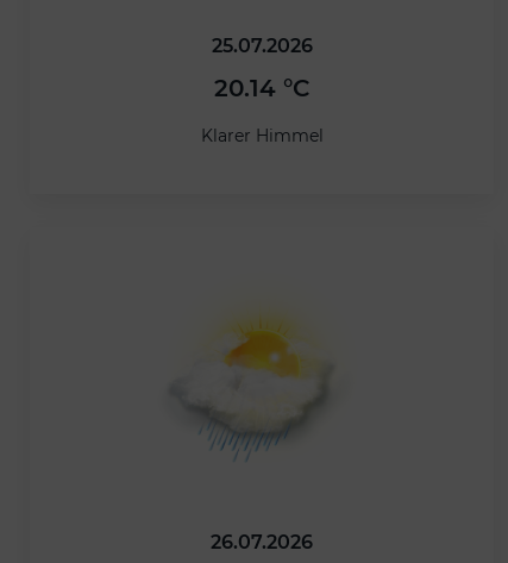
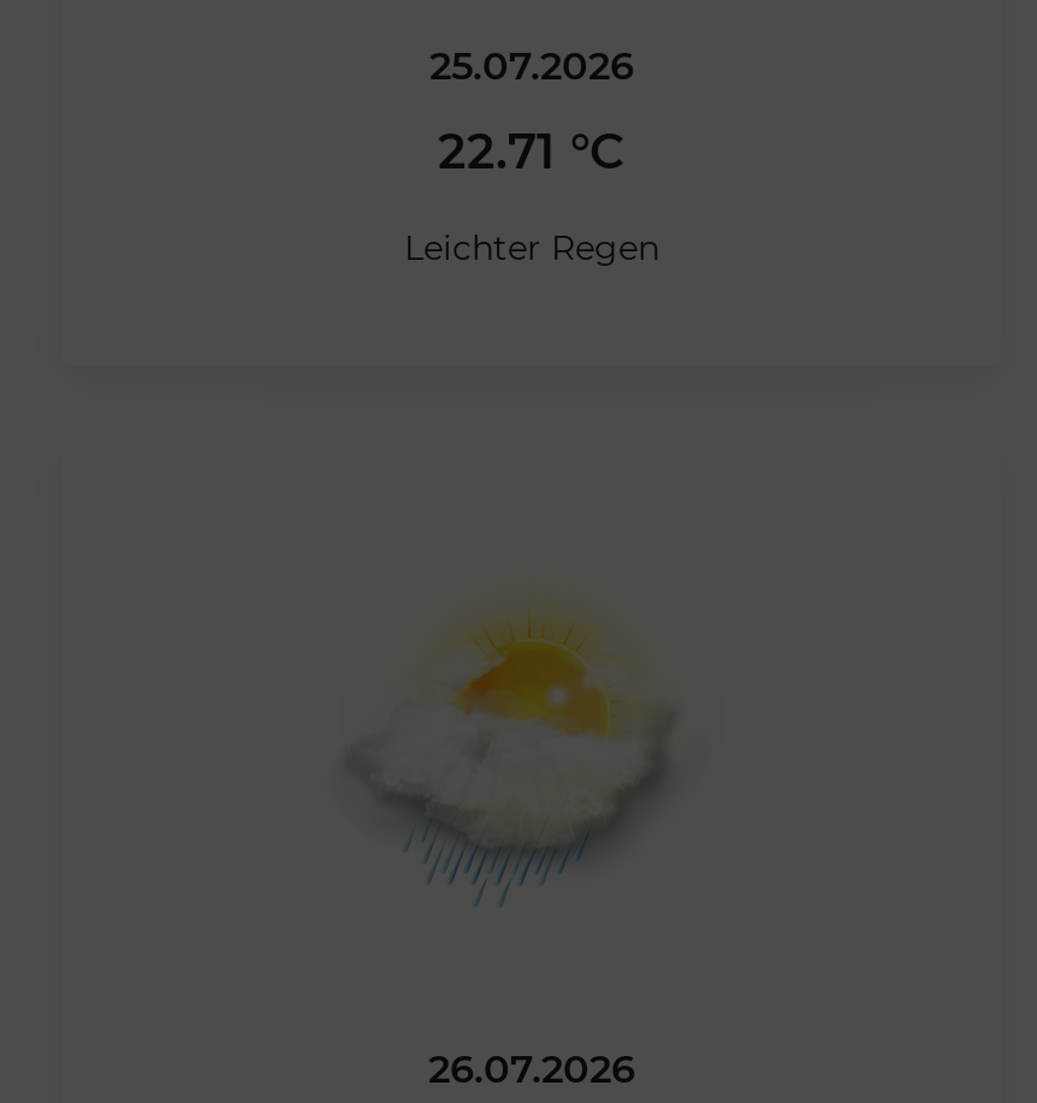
- 20.14 °C
+ 22.71 °C

- Klarer Himmel
+ Leichter Regen
